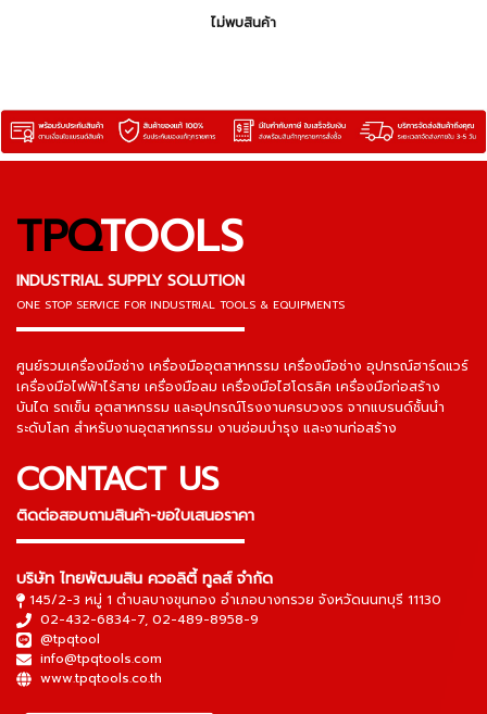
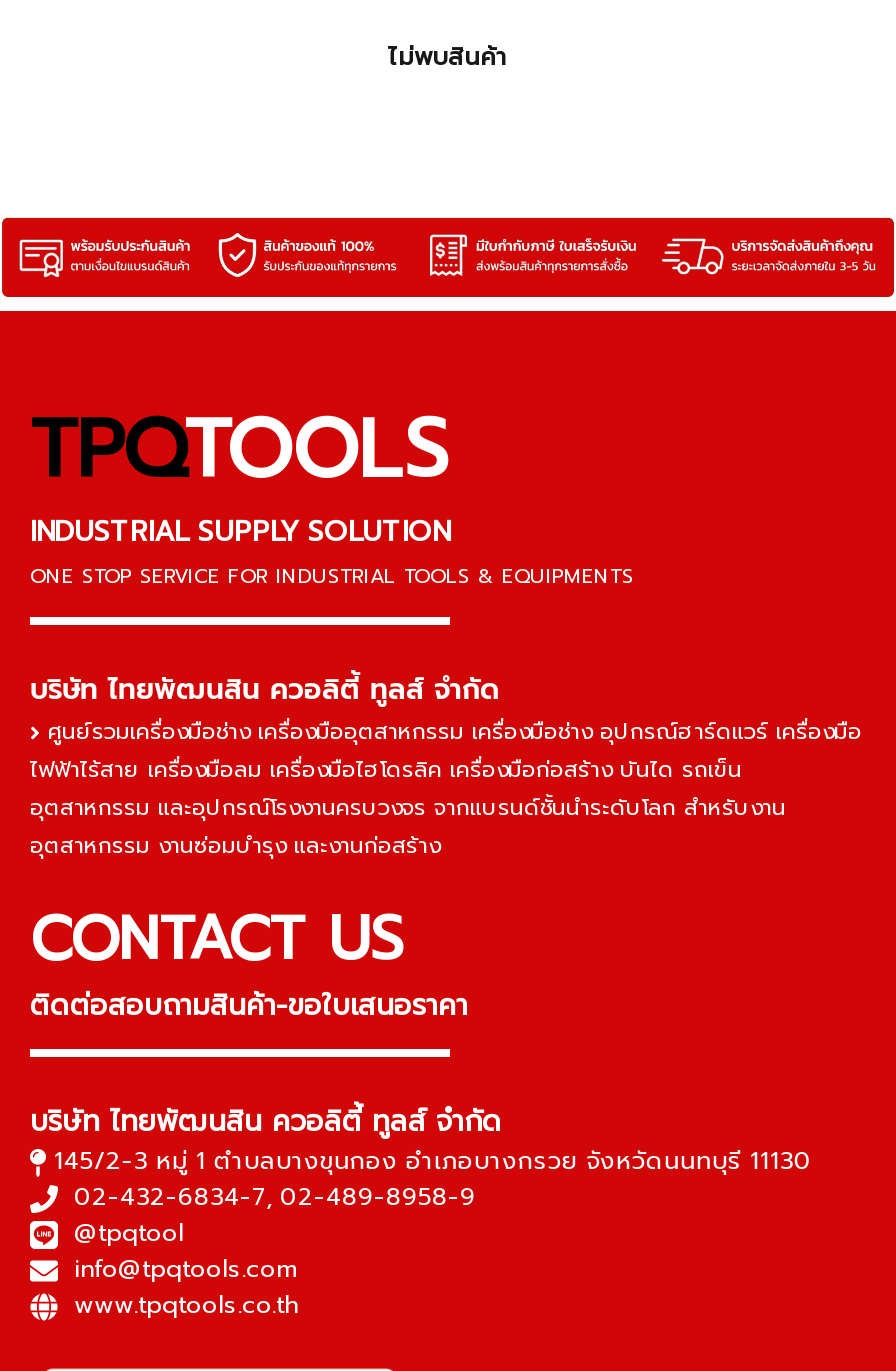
- ศูนย์รวมเครื่องมือช่าง เครื่องมืออุตสาหกรรม เครื่องมือช่าง อุปกรณ์ฮาร์ดแวร์
- เครื่องมือไฟฟ้าไร้สาย เครื่องมือลม เครื่องมือไฮโดรลิค เครื่องมือก่อสร้าง
- บันได รถเข็น อุตสาหกรรม และอุปกรณ์โรงงานครบวงจร จากแบรนด์ชั้นนำ
- ระดับโลก สำหรับงานอุตสาหกรรม งานซ่อมบำรุง และงานก่อสร้าง
+ บริษัท ไทยพัฒนสิน ควอลิตี้ ทูลส์ จำกัด
+ ศูนย์รวมเครื่องมือช่าง เครื่องมืออุตสาหกรรม เครื่องมือช่าง อุปกรณ์ฮาร์ดแวร์ เครื่องมือ
+ ไฟฟ้าไร้สาย เครื่องมือลม เครื่องมือไฮโดรลิค เครื่องมือก่อสร้าง บันได รถเข็น
+ อุตสาหกรรม และอุปกรณ์โรงงานครบวงจร จากแบรนด์ชั้นนำระดับโลก สำหรับงาน
+ อุตสาหกรรม งานซ่อมบำรุง และงานก่อสร้าง
